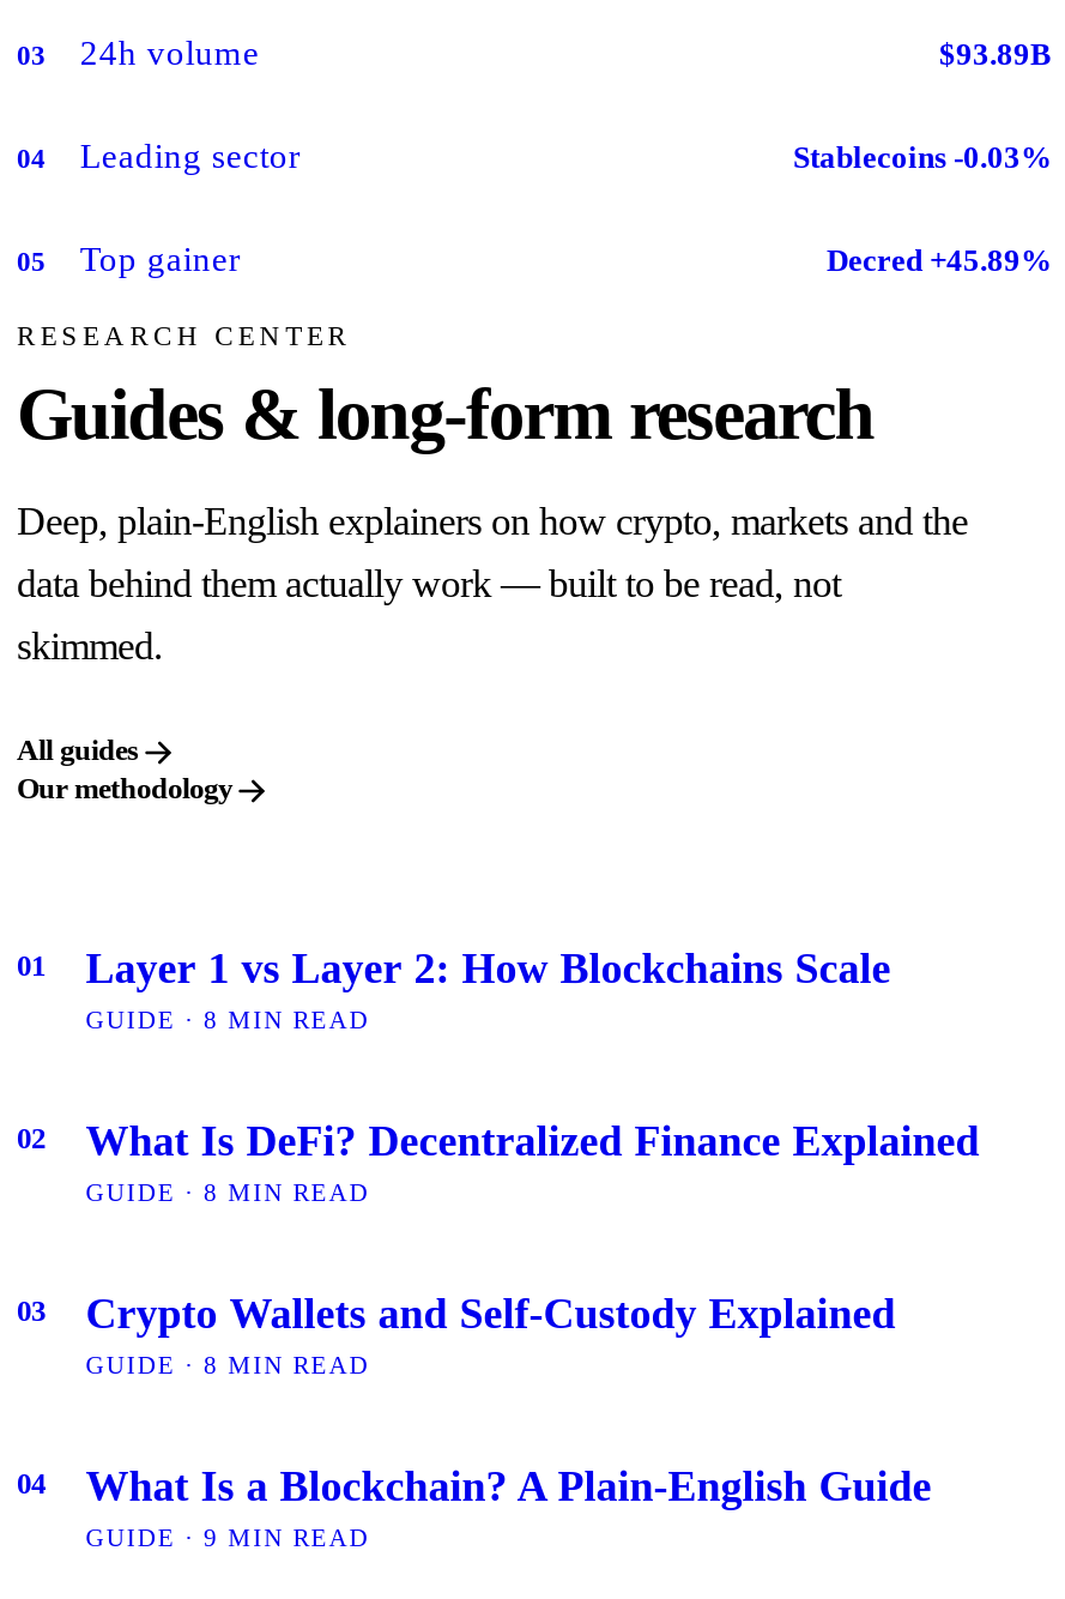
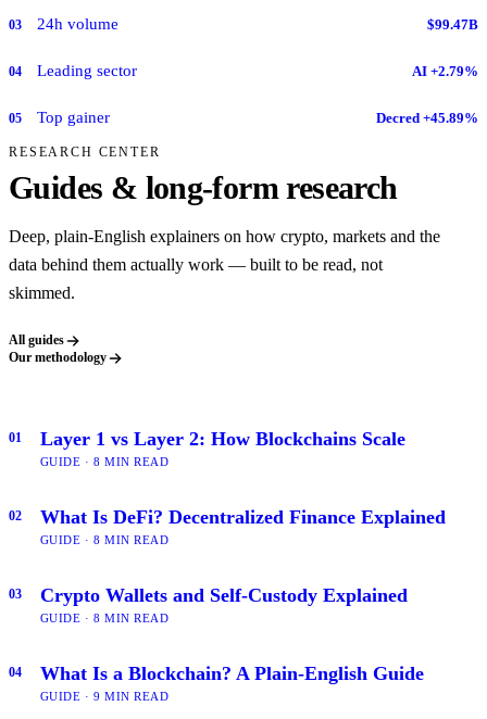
- $93.89B
+ $99.47B

- Stablecoins -0.03%
+ AI +2.79%
